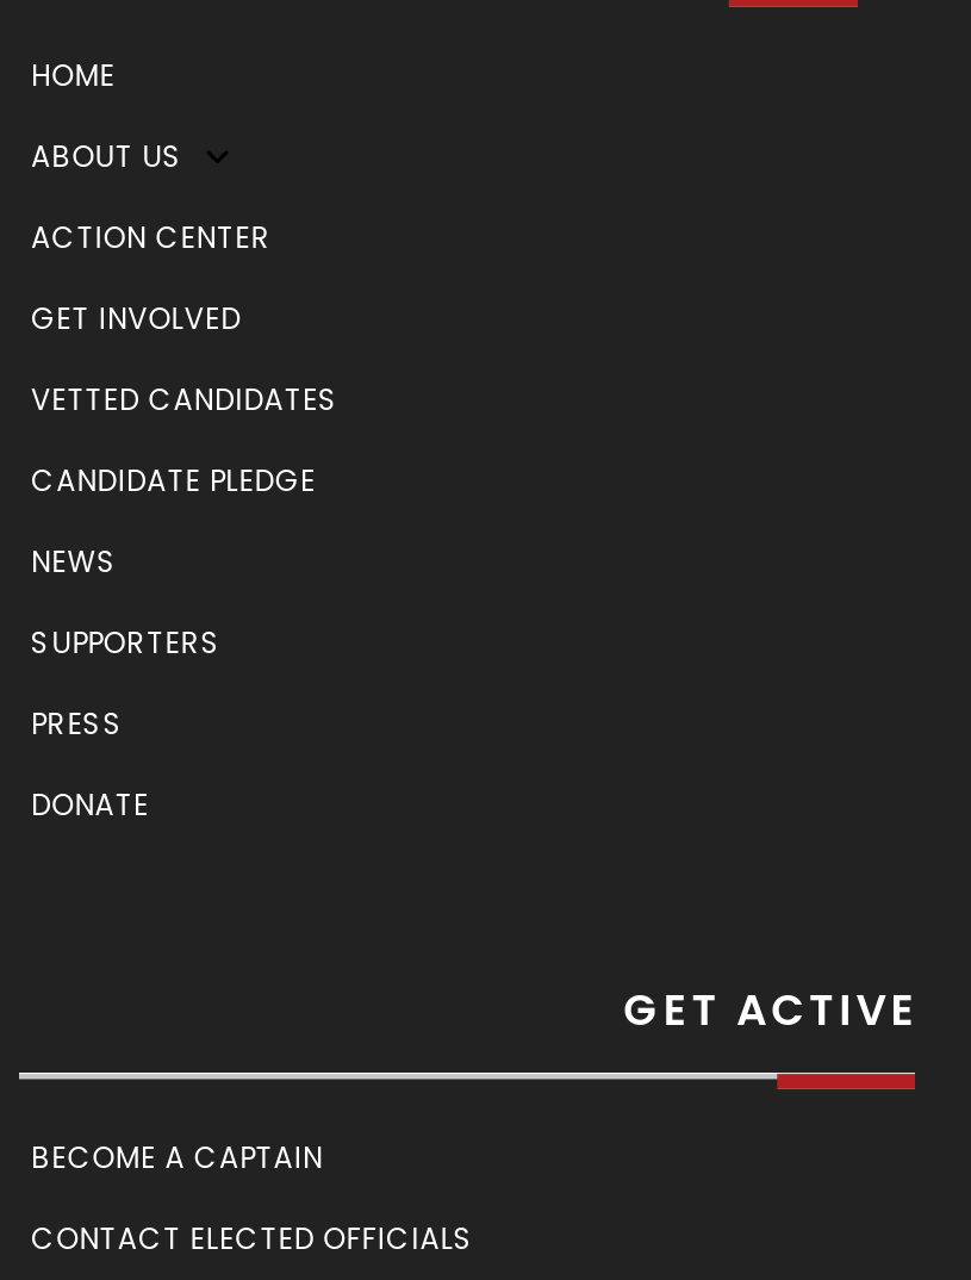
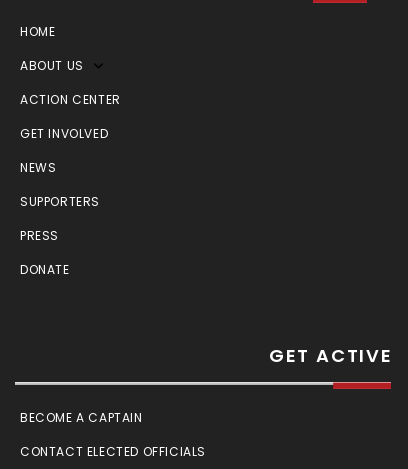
- VETTED CANDIDATES
- CANDIDATE PLEDGE
